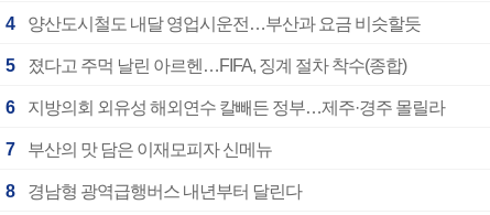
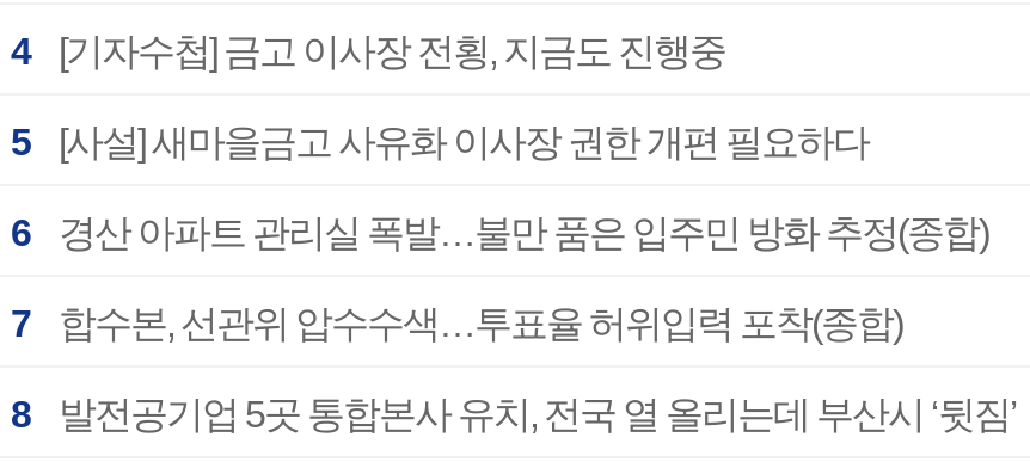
- 양산도시철도 내달 영업시운전…부산과 요금 비슷할듯
+ [기자수첩] 금고 이사장 전횡, 지금도 진행중

- 졌다고 주먹 날린 아르헨…FIFA, 징계 절차 착수(종합)
+ [사설] 새마을금고 사유화 이사장 권한 개편 필요하다

- 지방의회 외유성 해외연수 칼빼든 정부…제주·경주 몰릴라
+ 경산 아파트 관리실 폭발…불만 품은 입주민 방화 추정(종합)

- 부산의 맛 담은 이재모피자 신메뉴
+ 합수본, 선관위 압수수색…투표율 허위입력 포착(종합)

- 경남형 광역급행버스 내년부터 달린다
+ 발전공기업 5곳 통합본사 유치, 전국 열 올리는데 부산시 ‘뒷짐’
